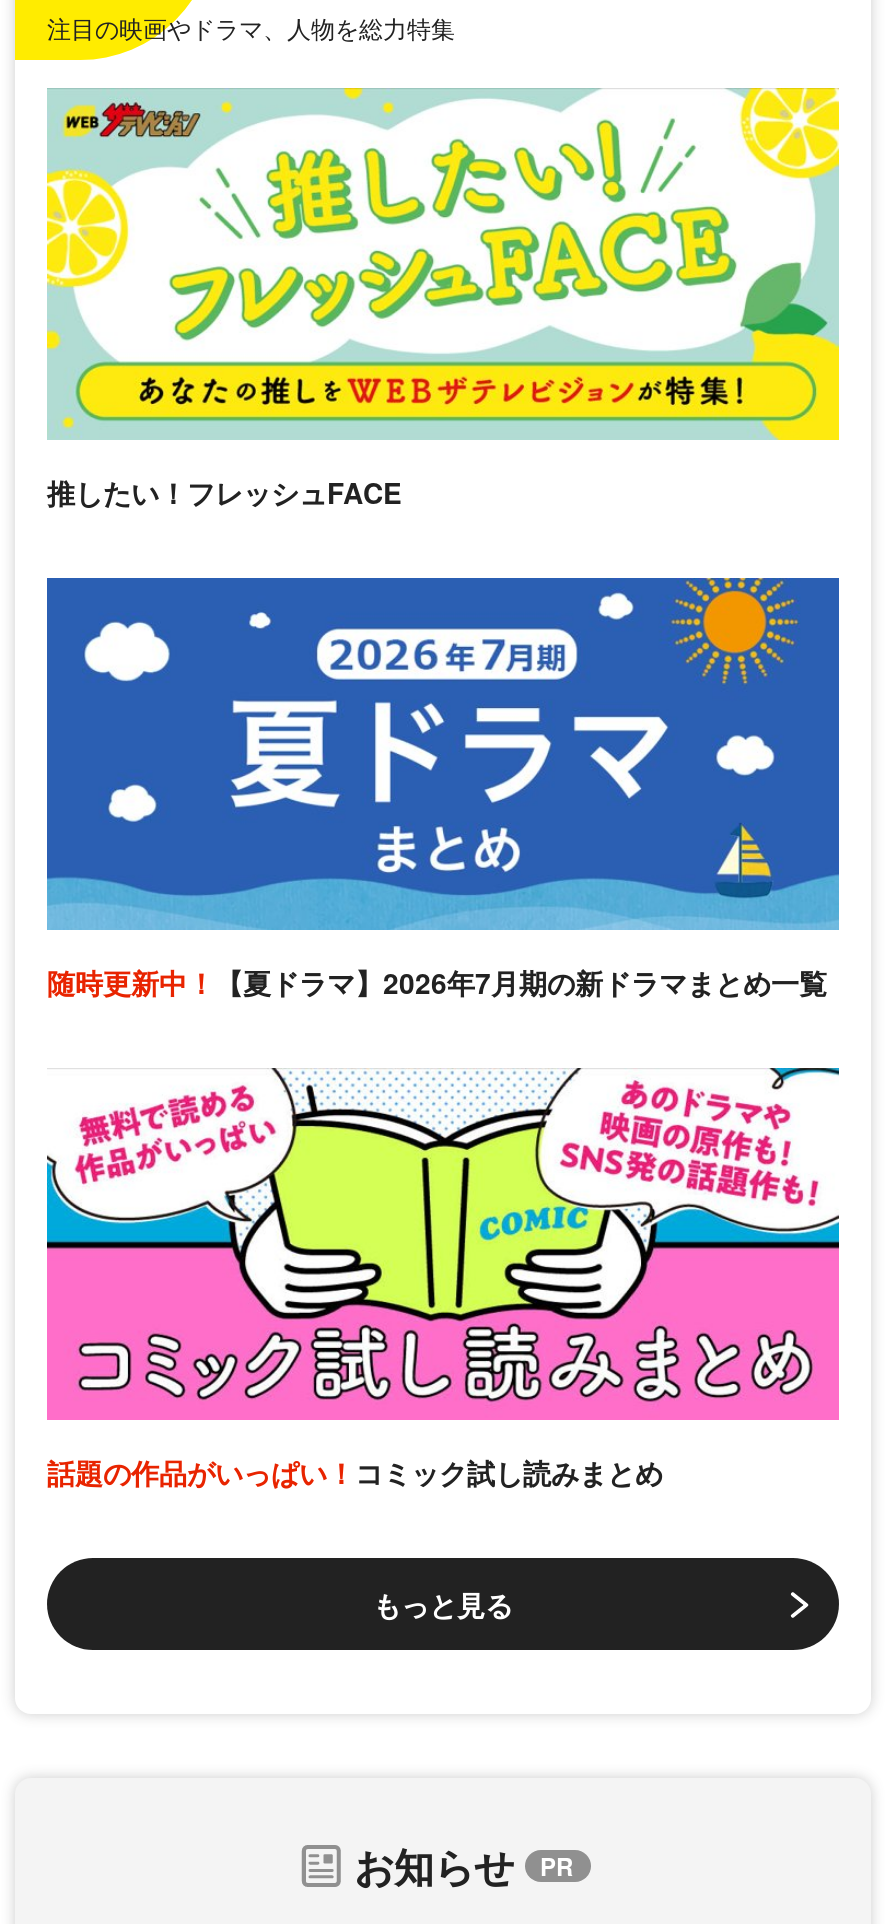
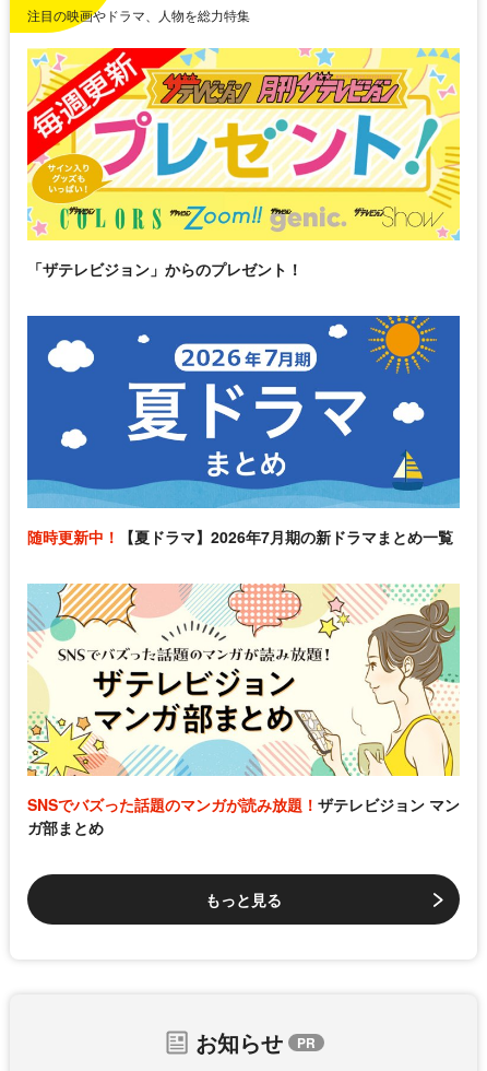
- [image]
- 推したい！フレッシュFACE
+ [image]
+ 「ザテレビジョン」からのプレゼント！

- [image]
- 話題の作品がいっぱい！コミック試し読みまとめ
+ [image]
+ SNSでバズった話題のマンガが読み放題！ザテレビジョン マン
+ ガ部まとめ
